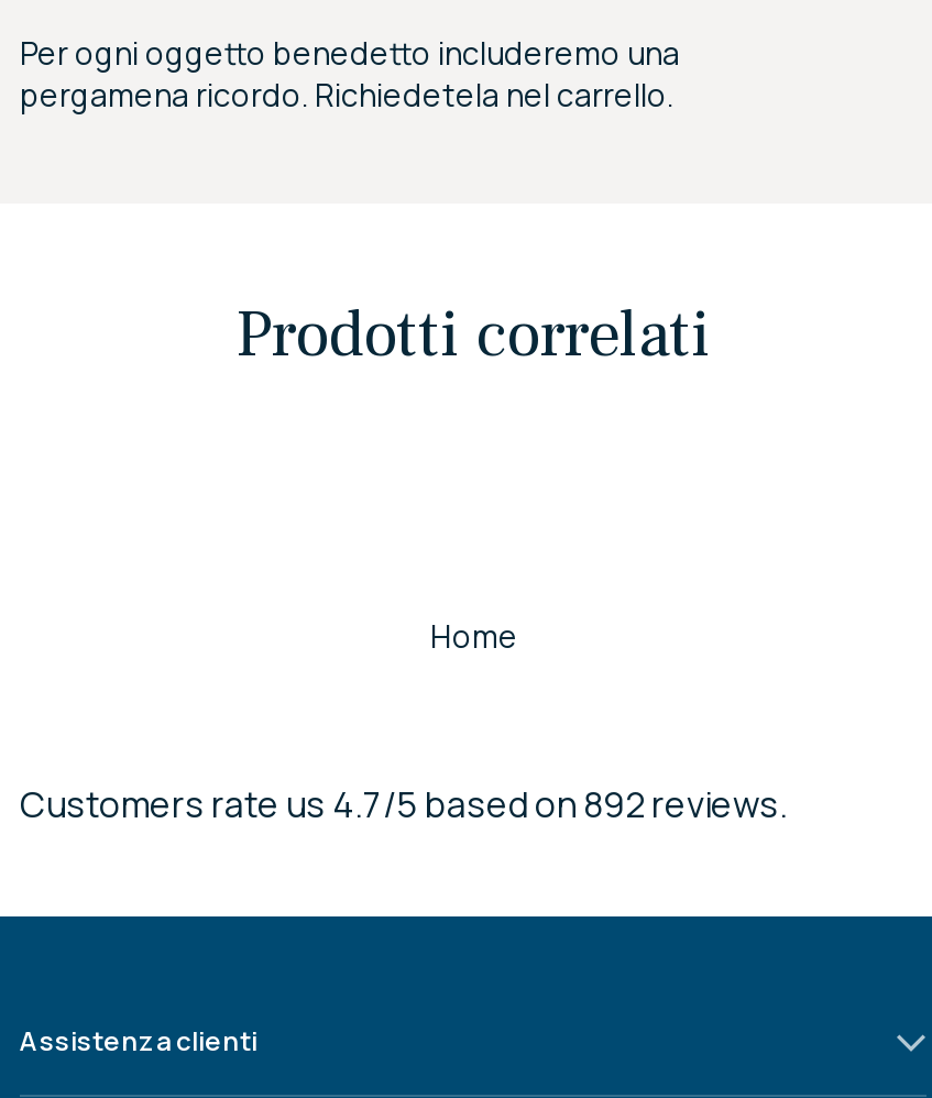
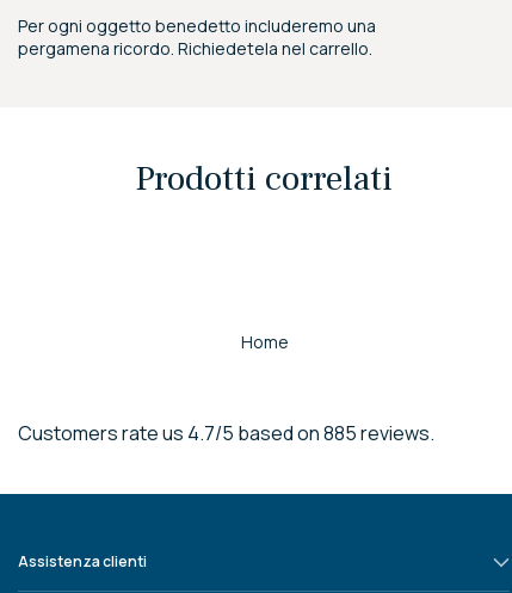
- Customers rate us 4.7/5 based on 892 reviews.
+ Customers rate us 4.7/5 based on 885 reviews.
